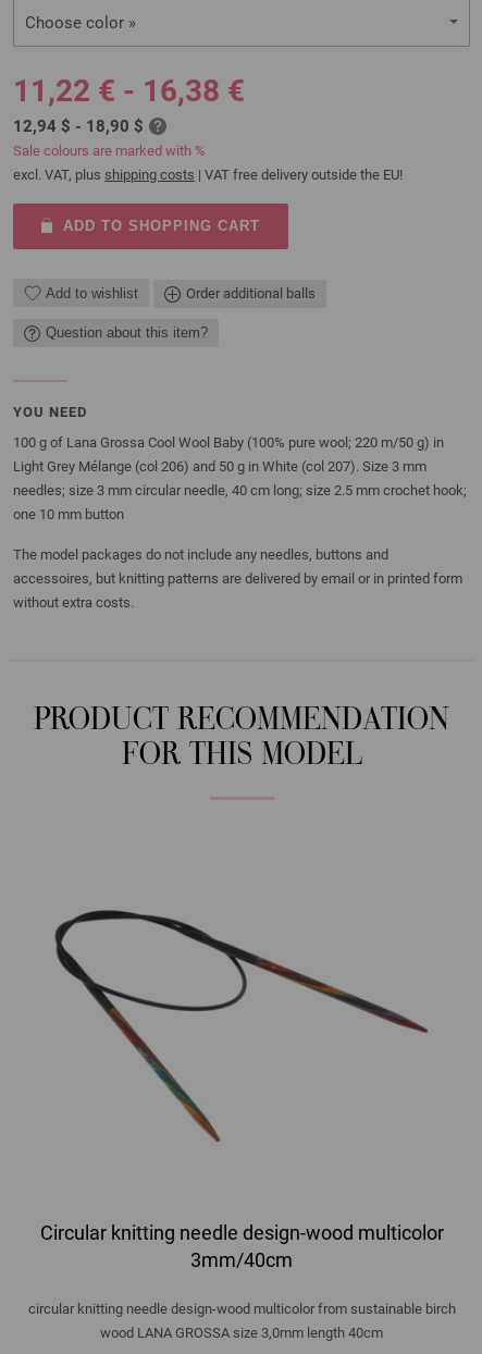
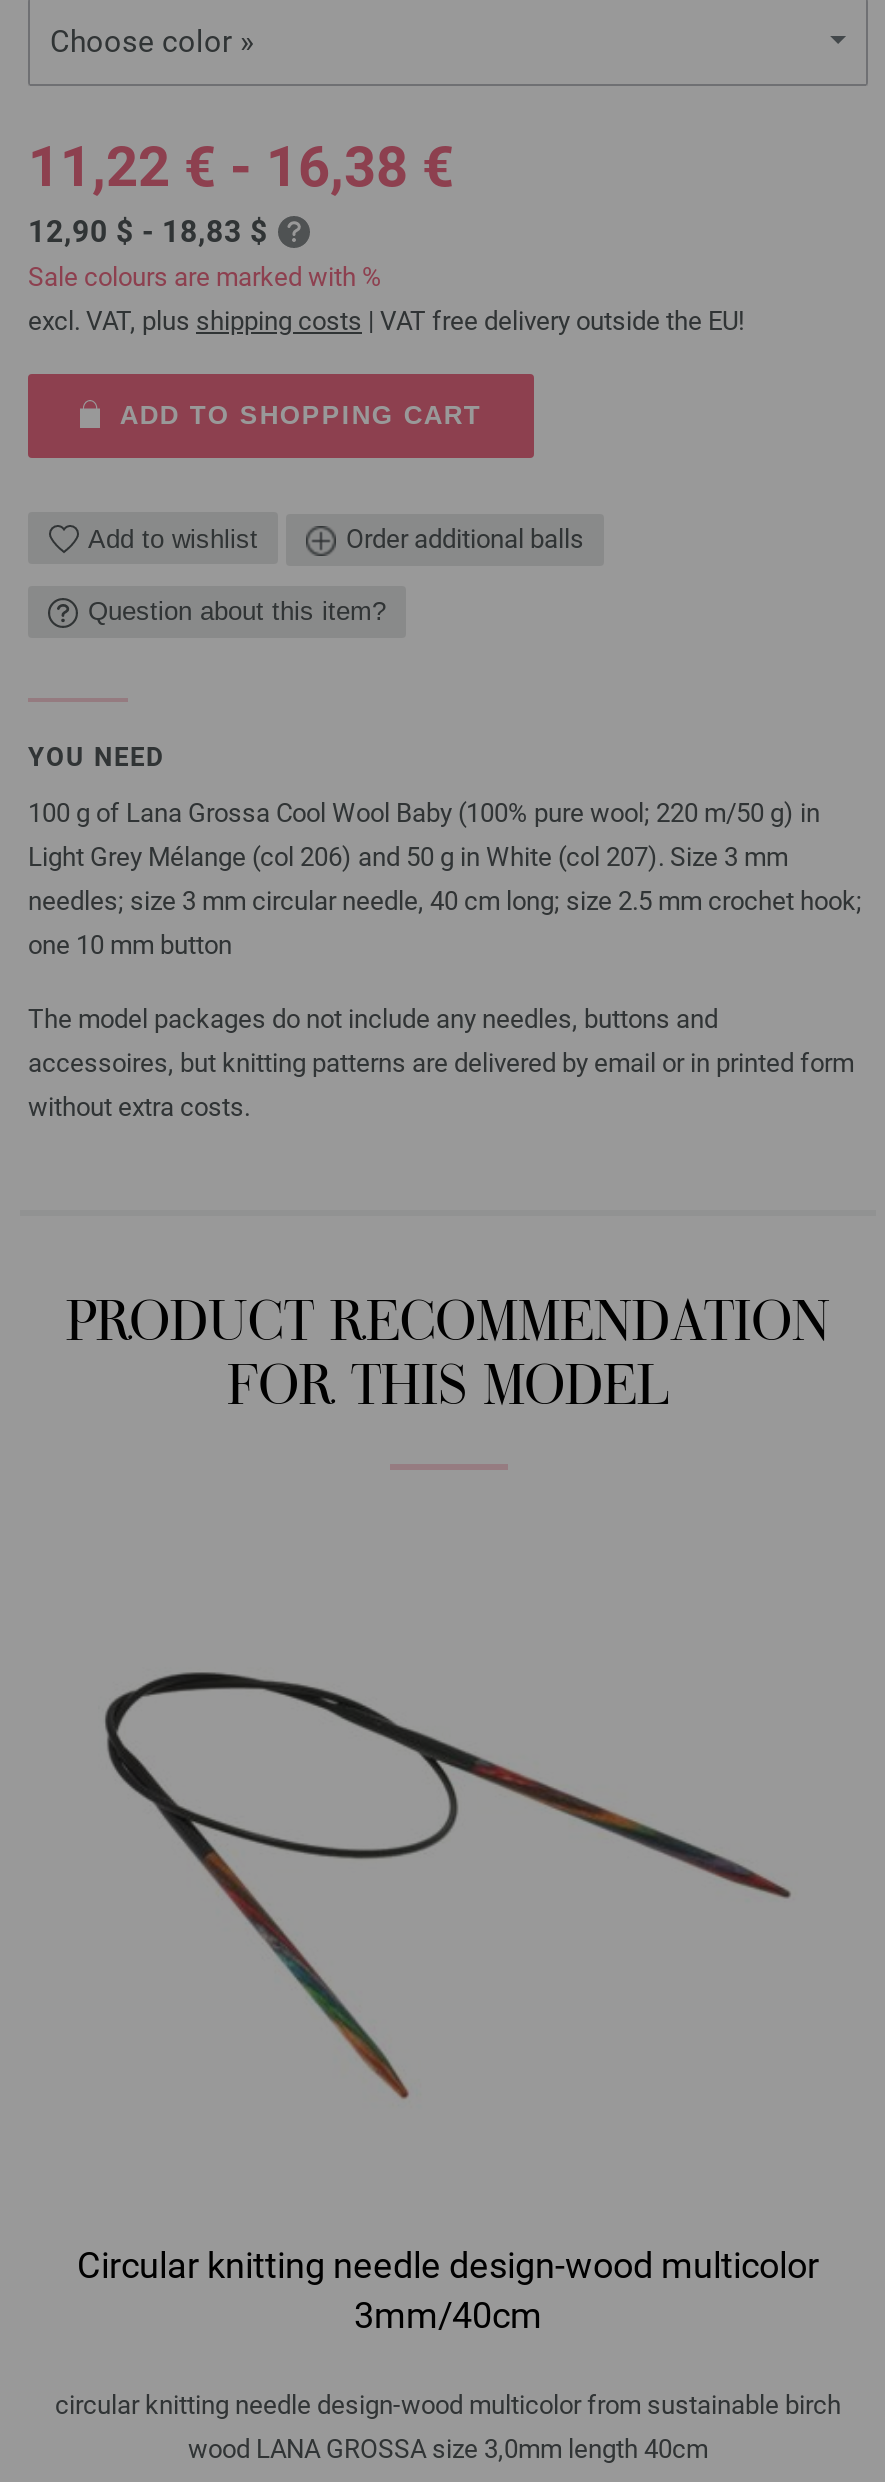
- 12,94 $ - 18,90 $
+ 12,90 $ - 18,83 $
